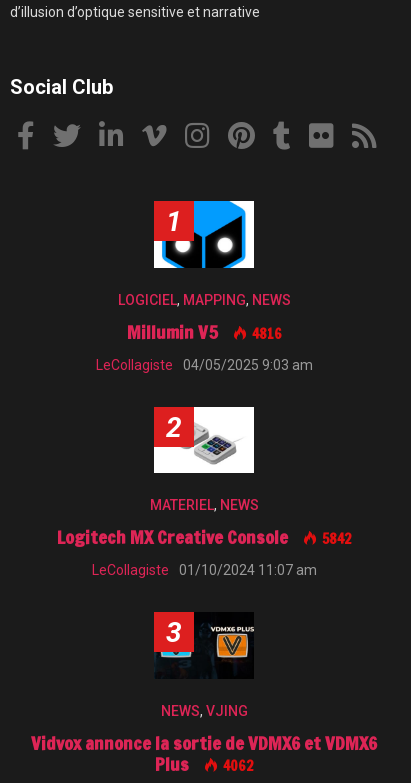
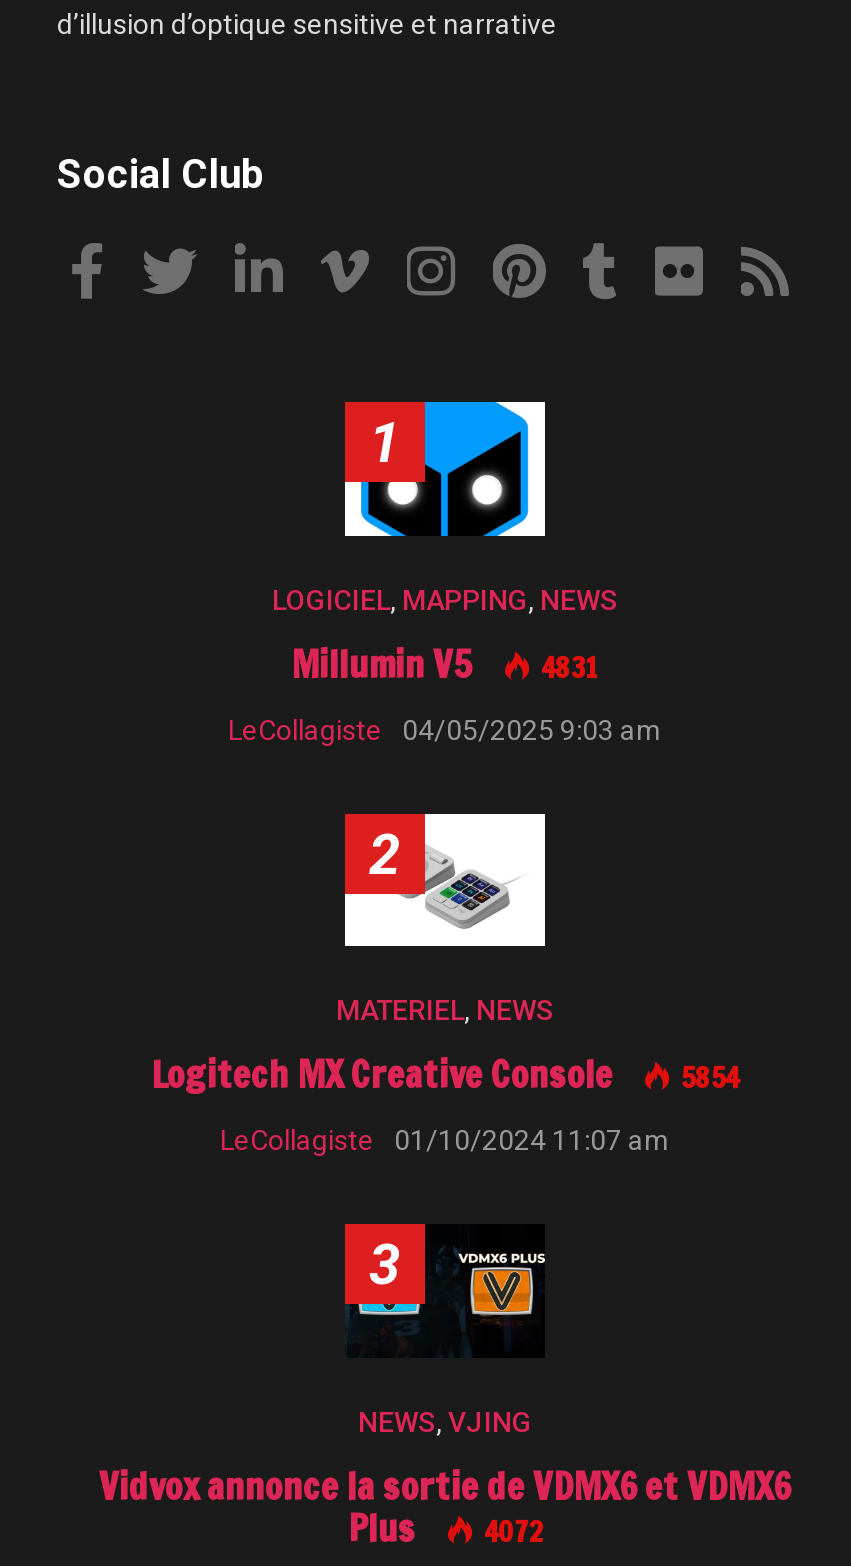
- Millumin V5 4816
+ Millumin V5 4831

- Logitech MX Creative Console 5842
+ Logitech MX Creative Console 5854

- Plus 4062
+ Plus 4072
